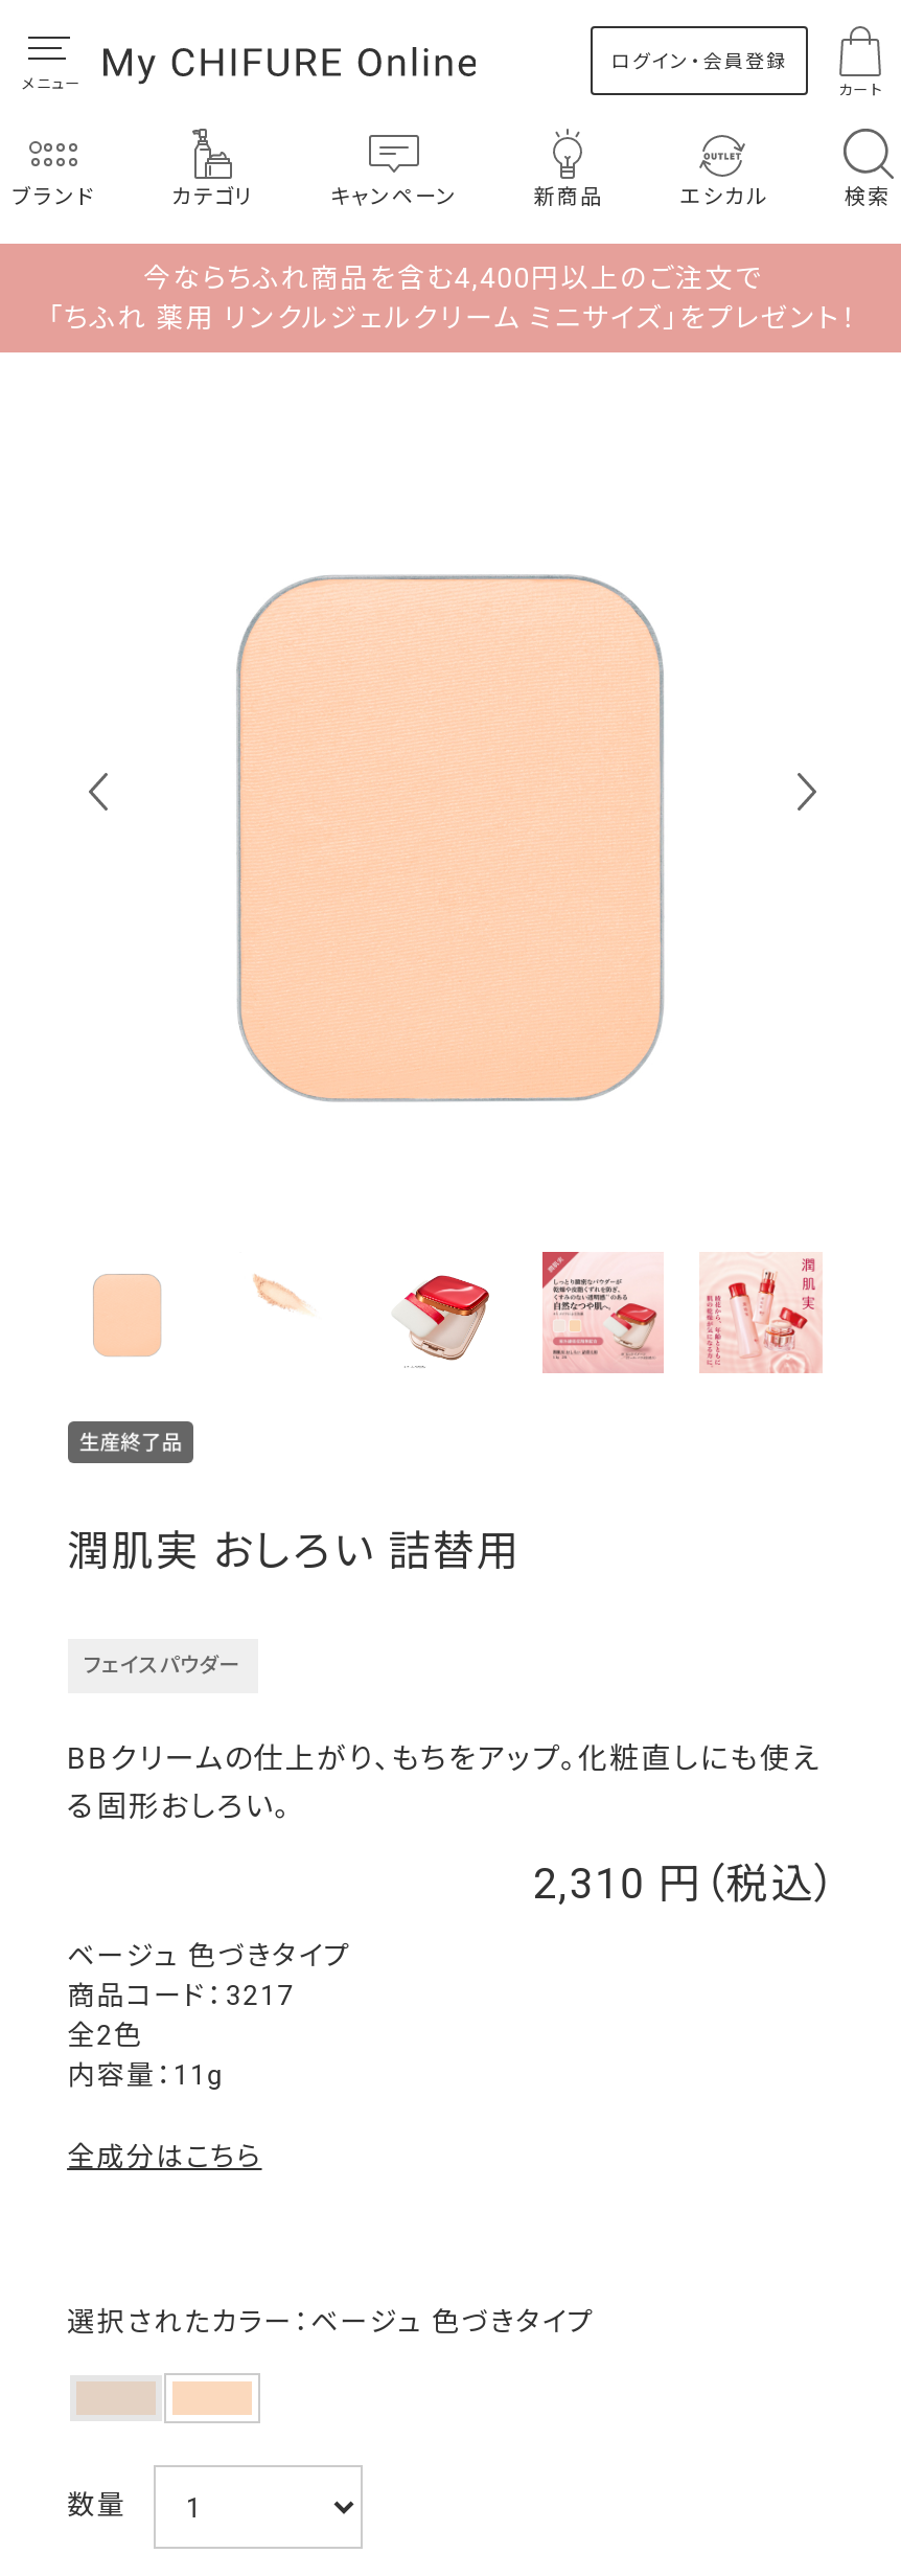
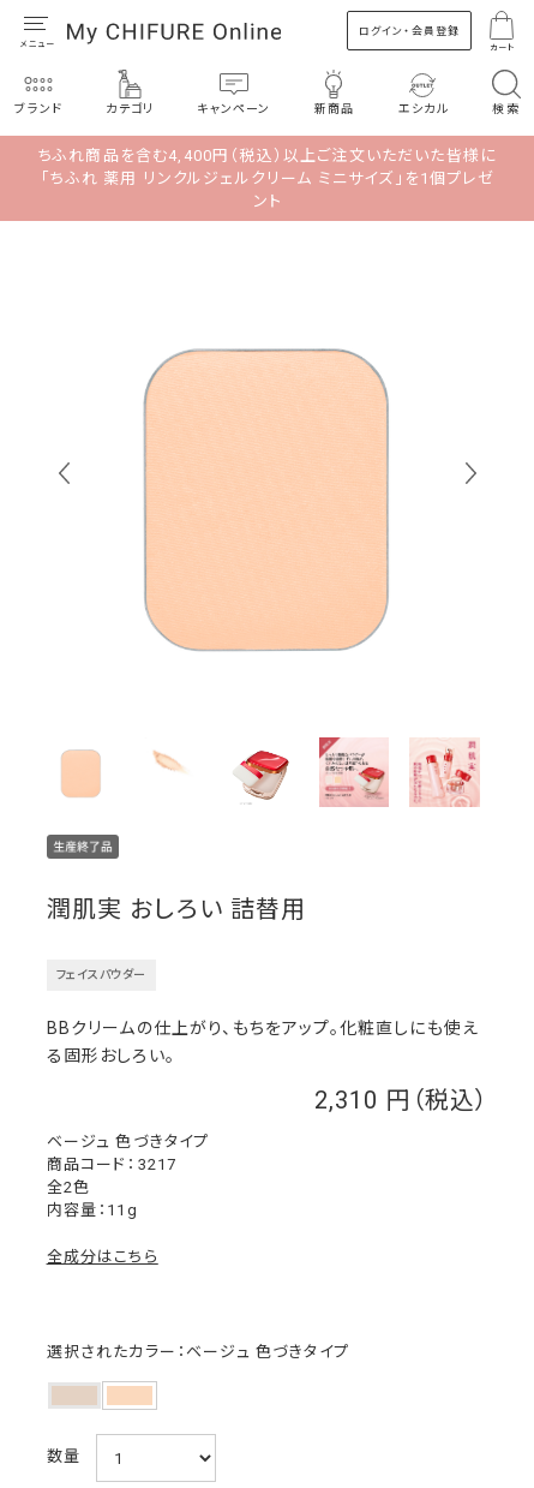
- 今ならちふれ商品を含む4,400円以上のご注文で
- 「ちふれ 薬用 リンクルジェルクリーム ミニサイズ」をプレゼント！
+ ちふれ商品を含む4,400円（税込）以上ご注文いただいた皆様に
+ 「ちふれ 薬用 リンクルジェルクリーム ミニサイズ」を1個プレゼ
+ ント
